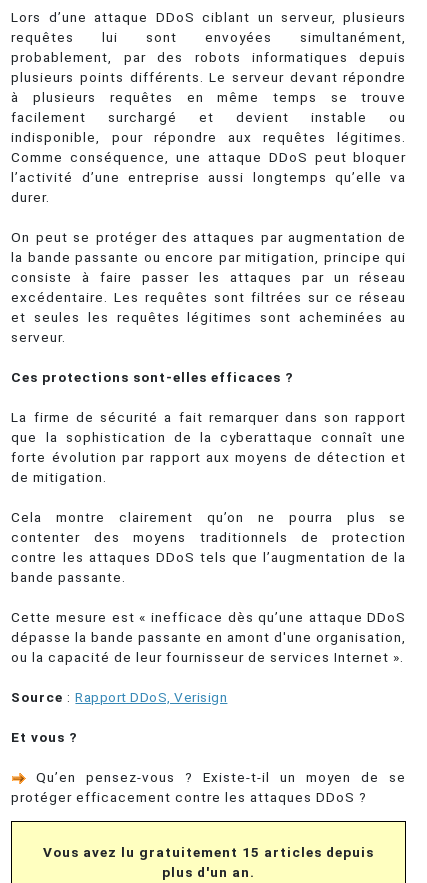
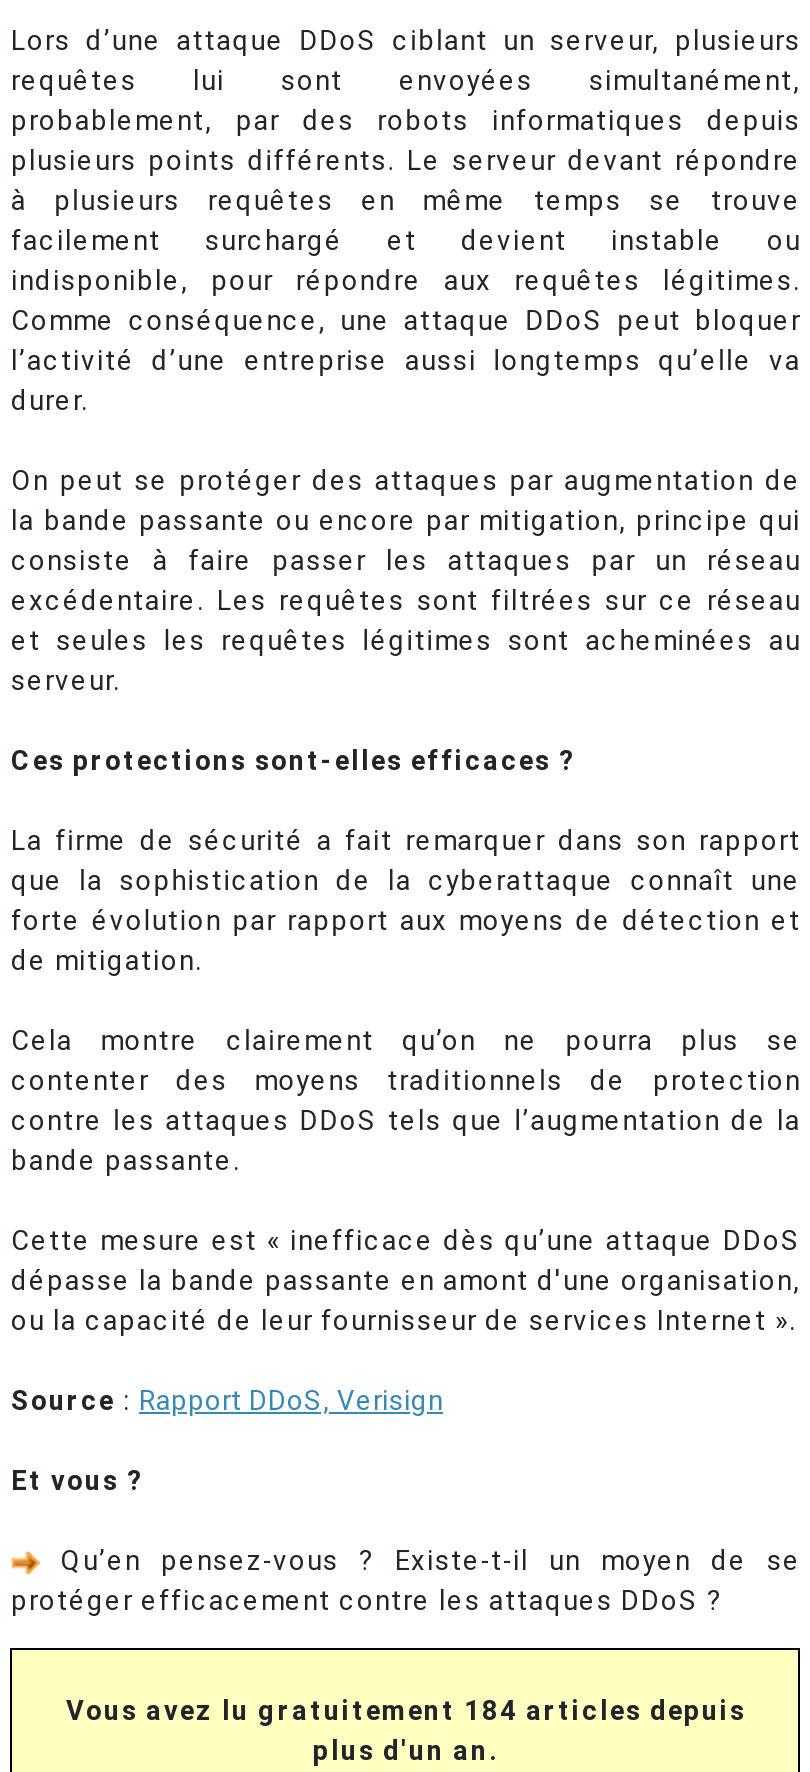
- Vous avez lu gratuitement 15 articles depuis
+ Vous avez lu gratuitement 184 articles depuis
